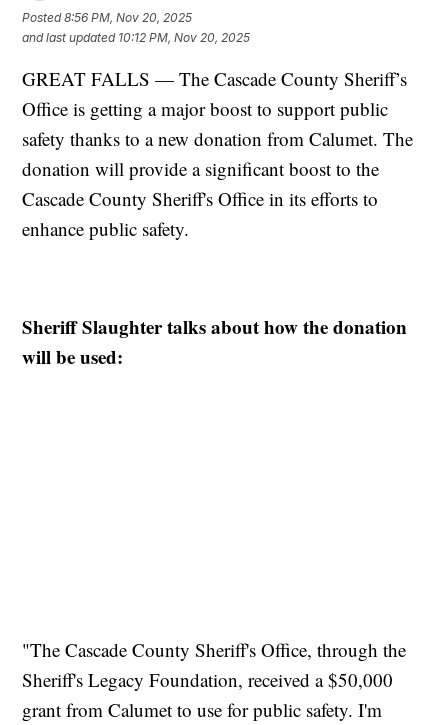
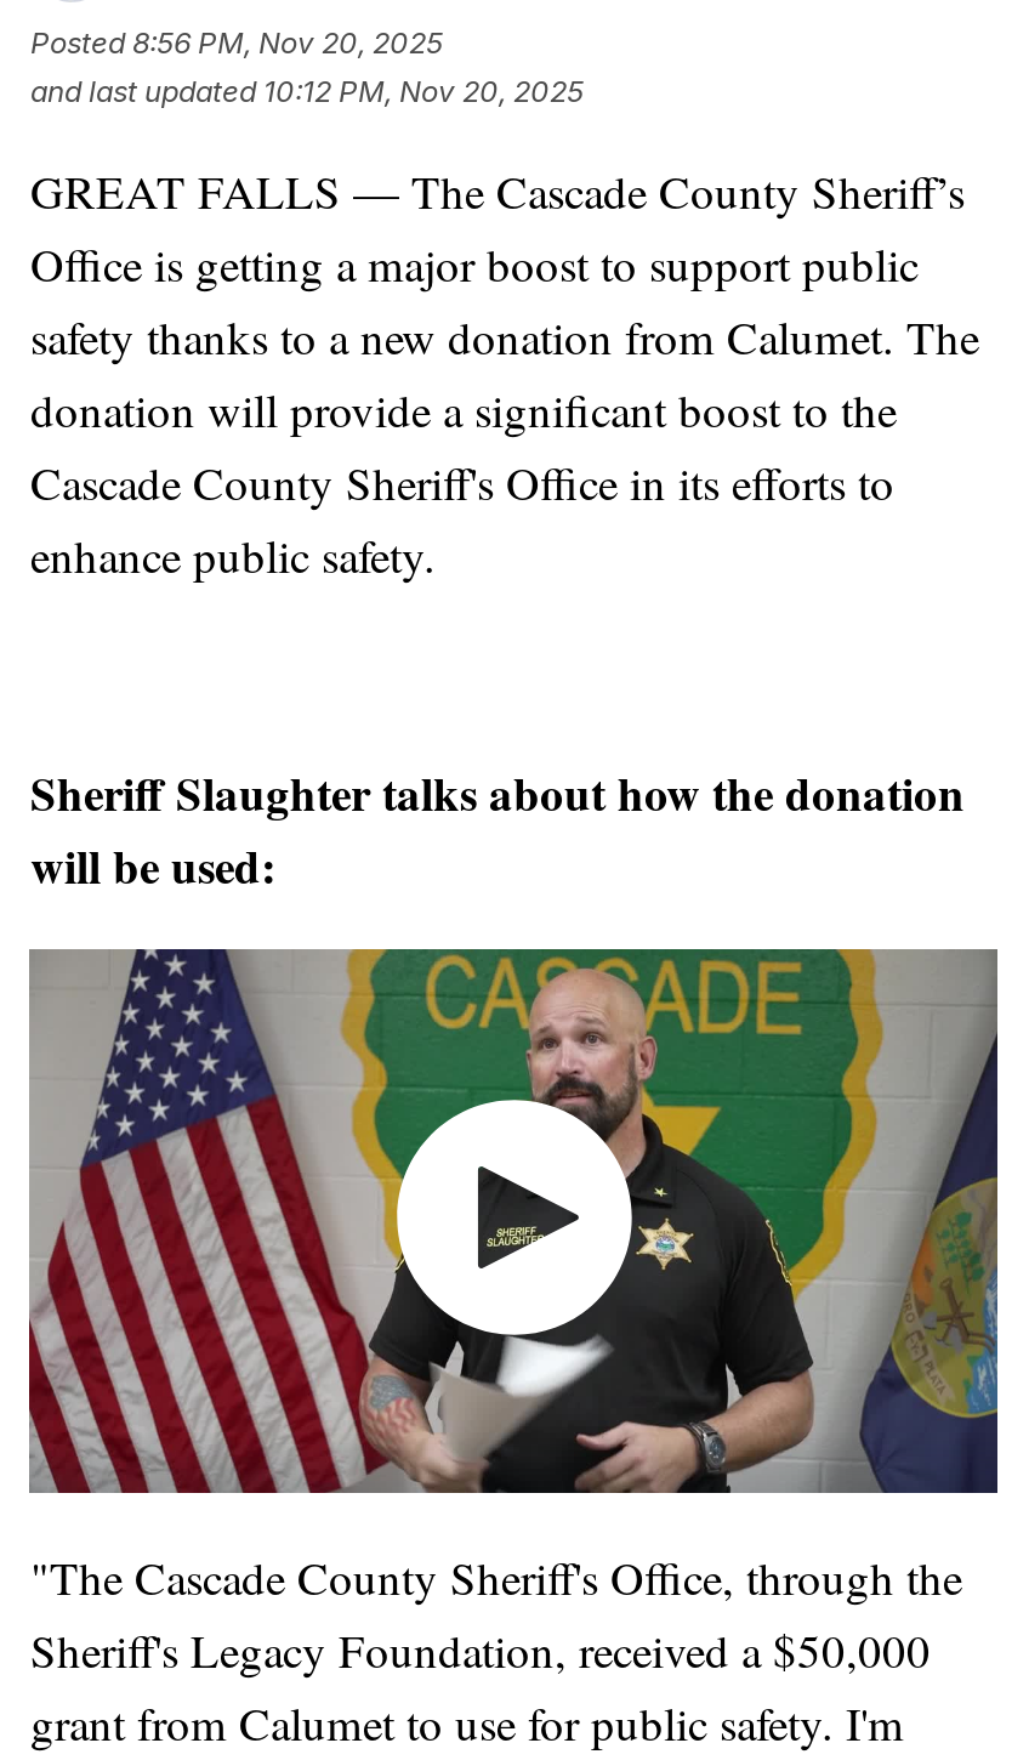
+ [image]
